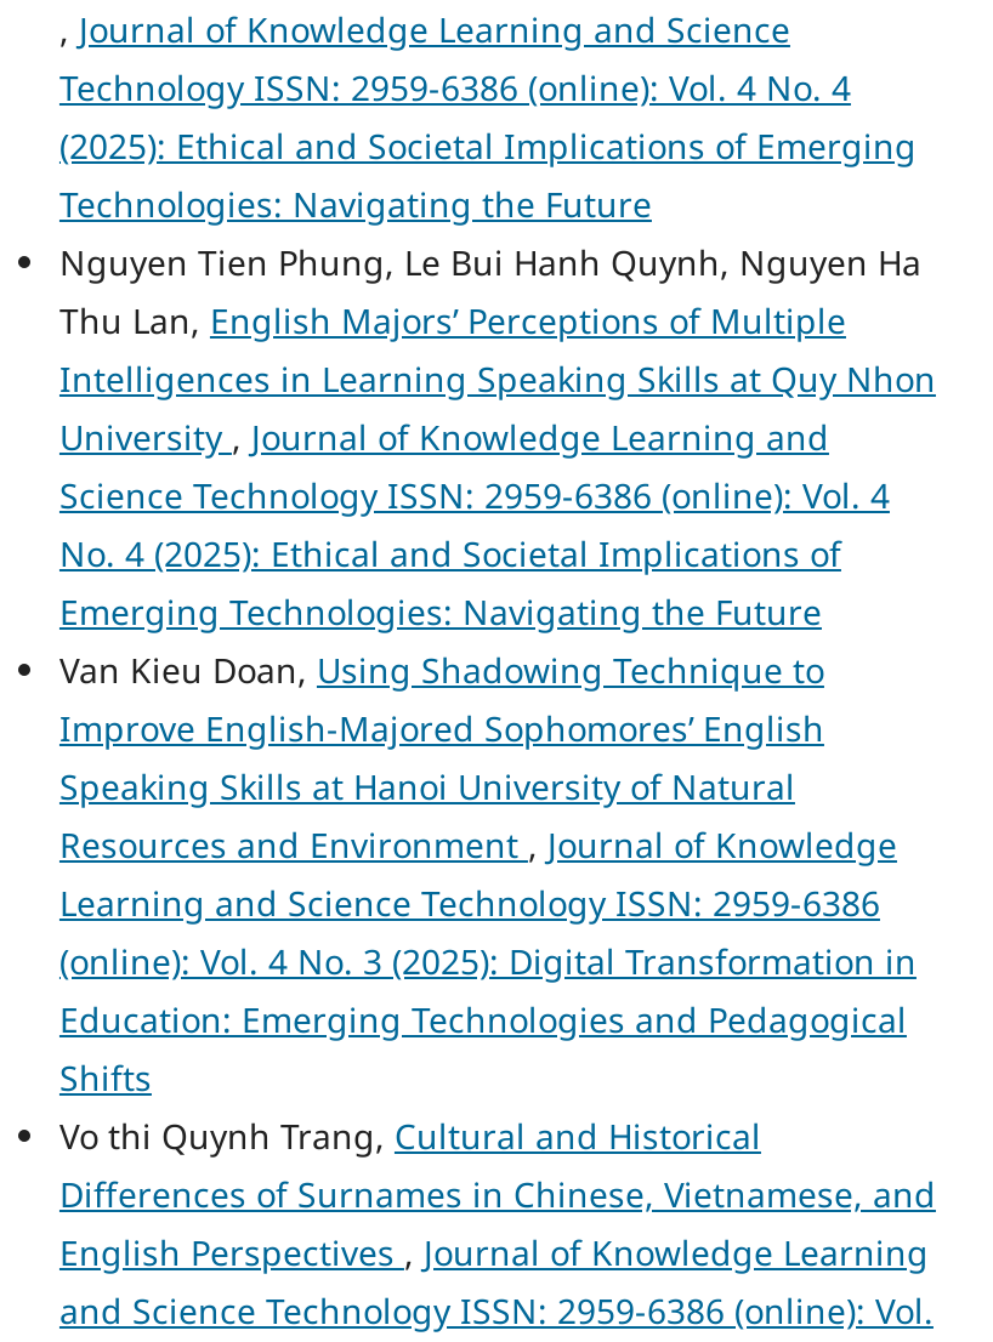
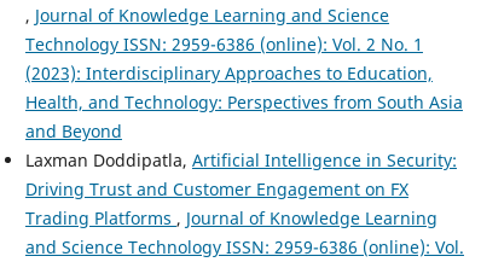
- Technology ISSN: 2959-6386 (online): Vol. 4 No. 4
- (2025): Ethical and Societal Implications of Emerging
- Technologies: Navigating the Future
- Nguyen Tien Phung, Le Bui Hanh Quynh, Nguyen Ha
- Thu Lan, English Majors’ Perceptions of Multiple
- Intelligences in Learning Speaking Skills at Quy Nhon
- University, Journal of Knowledge Learning and
- Science Technology ISSN: 2959-6386 (online): Vol. 4
- No. 4 (2025): Ethical and Societal Implications of
- Emerging Technologies: Navigating the Future
- Van Kieu Doan, Using Shadowing Technique to
- Improve English-Majored Sophomores’ English
- Speaking Skills at Hanoi University of Natural
- Resources and Environment, Journal of Knowledge
- Learning and Science Technology ISSN: 2959-6386
- (online): Vol. 4 No. 3 (2025): Digital Transformation in
- Education: Emerging Technologies and Pedagogical
- Shifts
- Vo thi Quynh Trang, Cultural and Historical
- Differences of Surnames in Chinese, Vietnamese, and
- English Perspectives, Journal of Knowledge Learning
+ Technology ISSN: 2959-6386 (online): Vol. 2 No. 1
+ (2023): Interdisciplinary Approaches to Education,
+ Health, and Technology: Perspectives from South Asia
+ and Beyond
+ Laxman Doddipatla, Artificial Intelligence in Security:
+ Driving Trust and Customer Engagement on FX
+ Trading Platforms, Journal of Knowledge Learning
